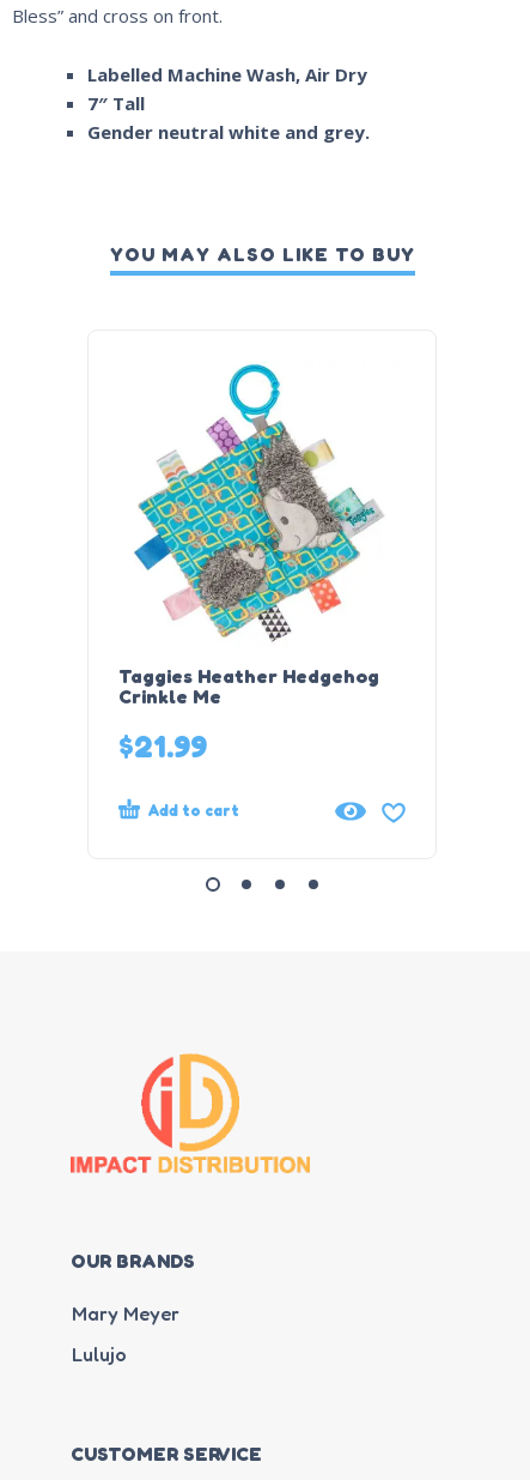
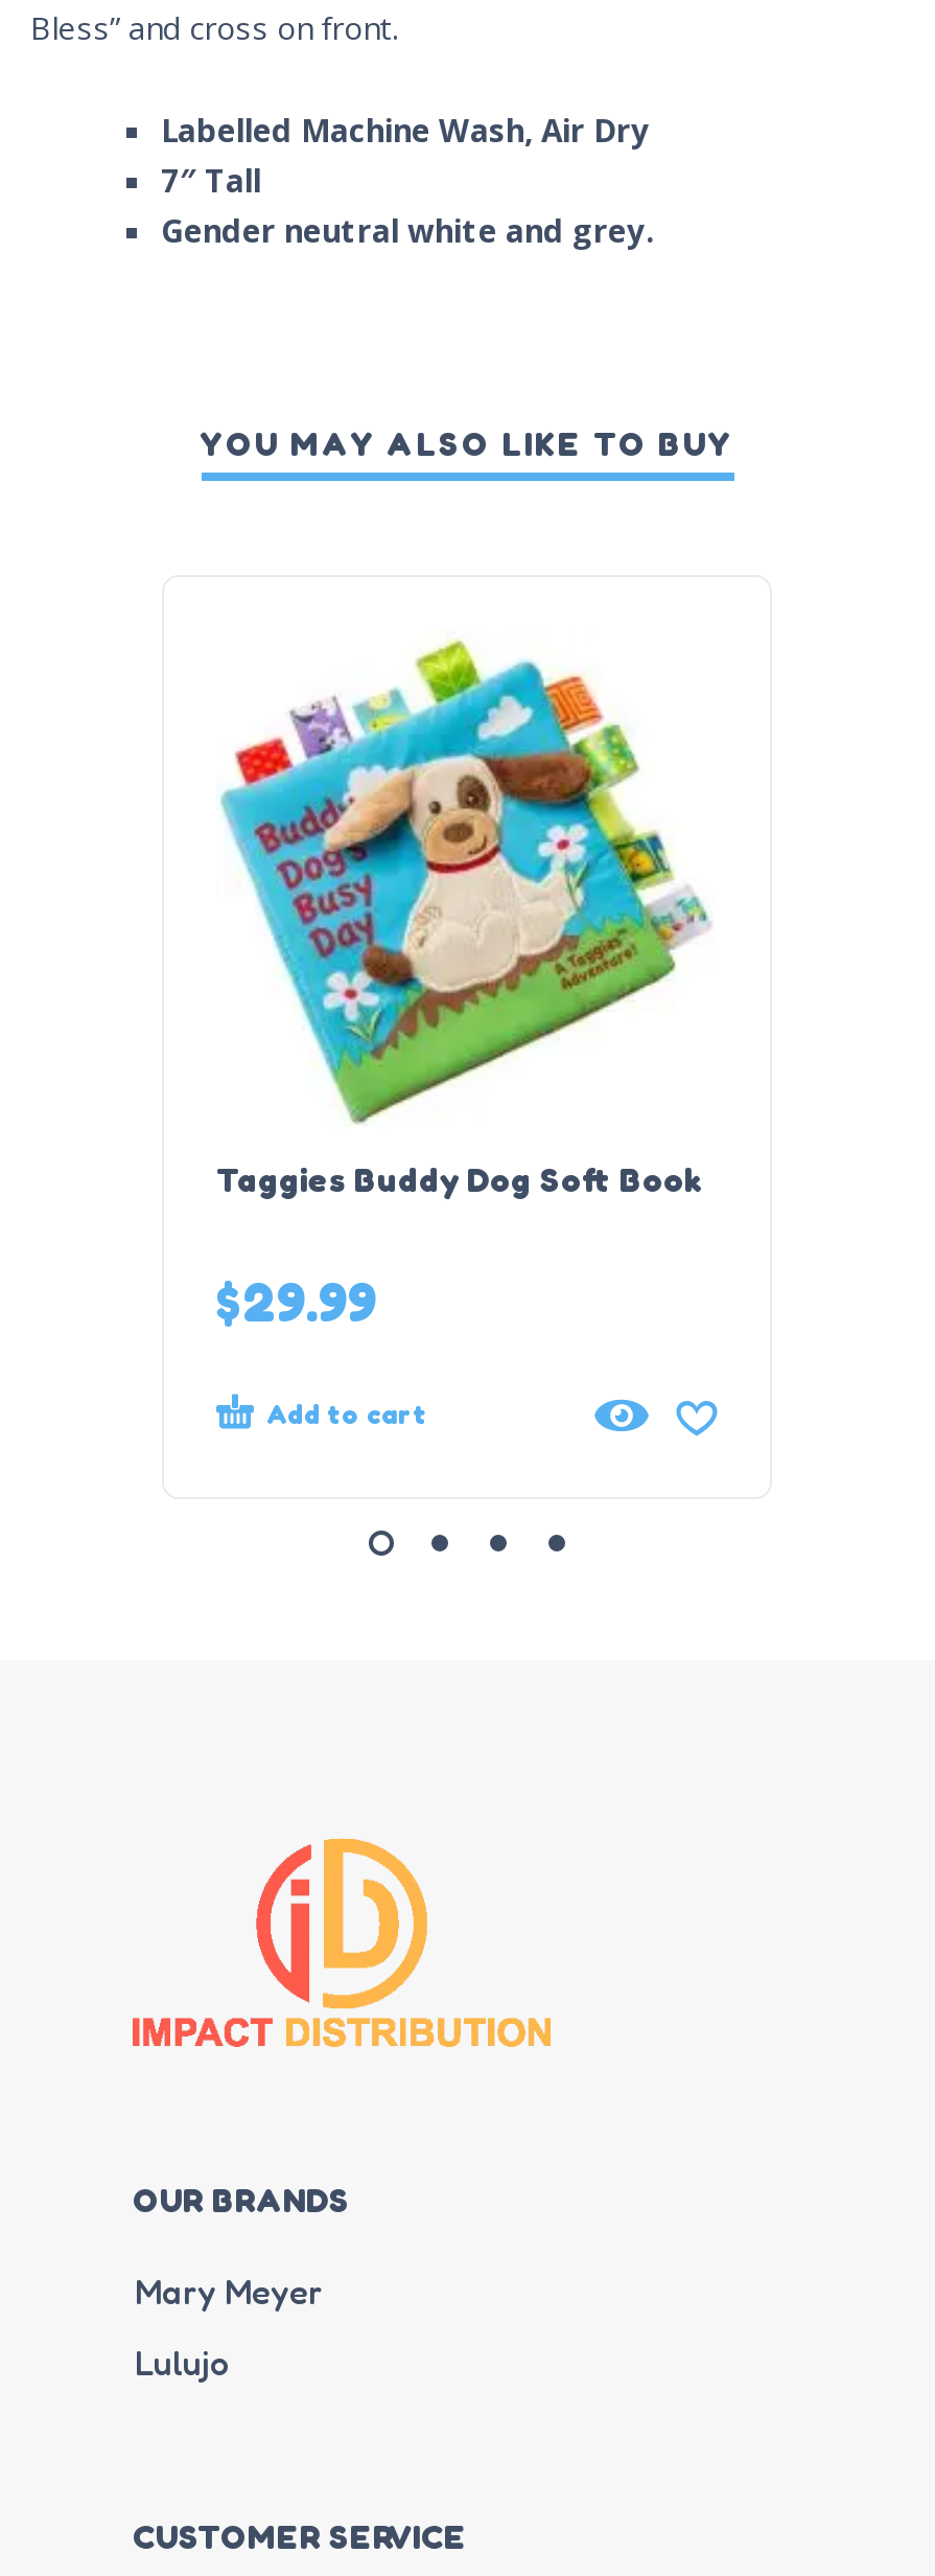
- [image]
- Taggies Heather Hedgehog
- Crinkle Me
+ [image]
+ Taggies Buddy Dog Soft Book

- $21.99
+ $29.99
